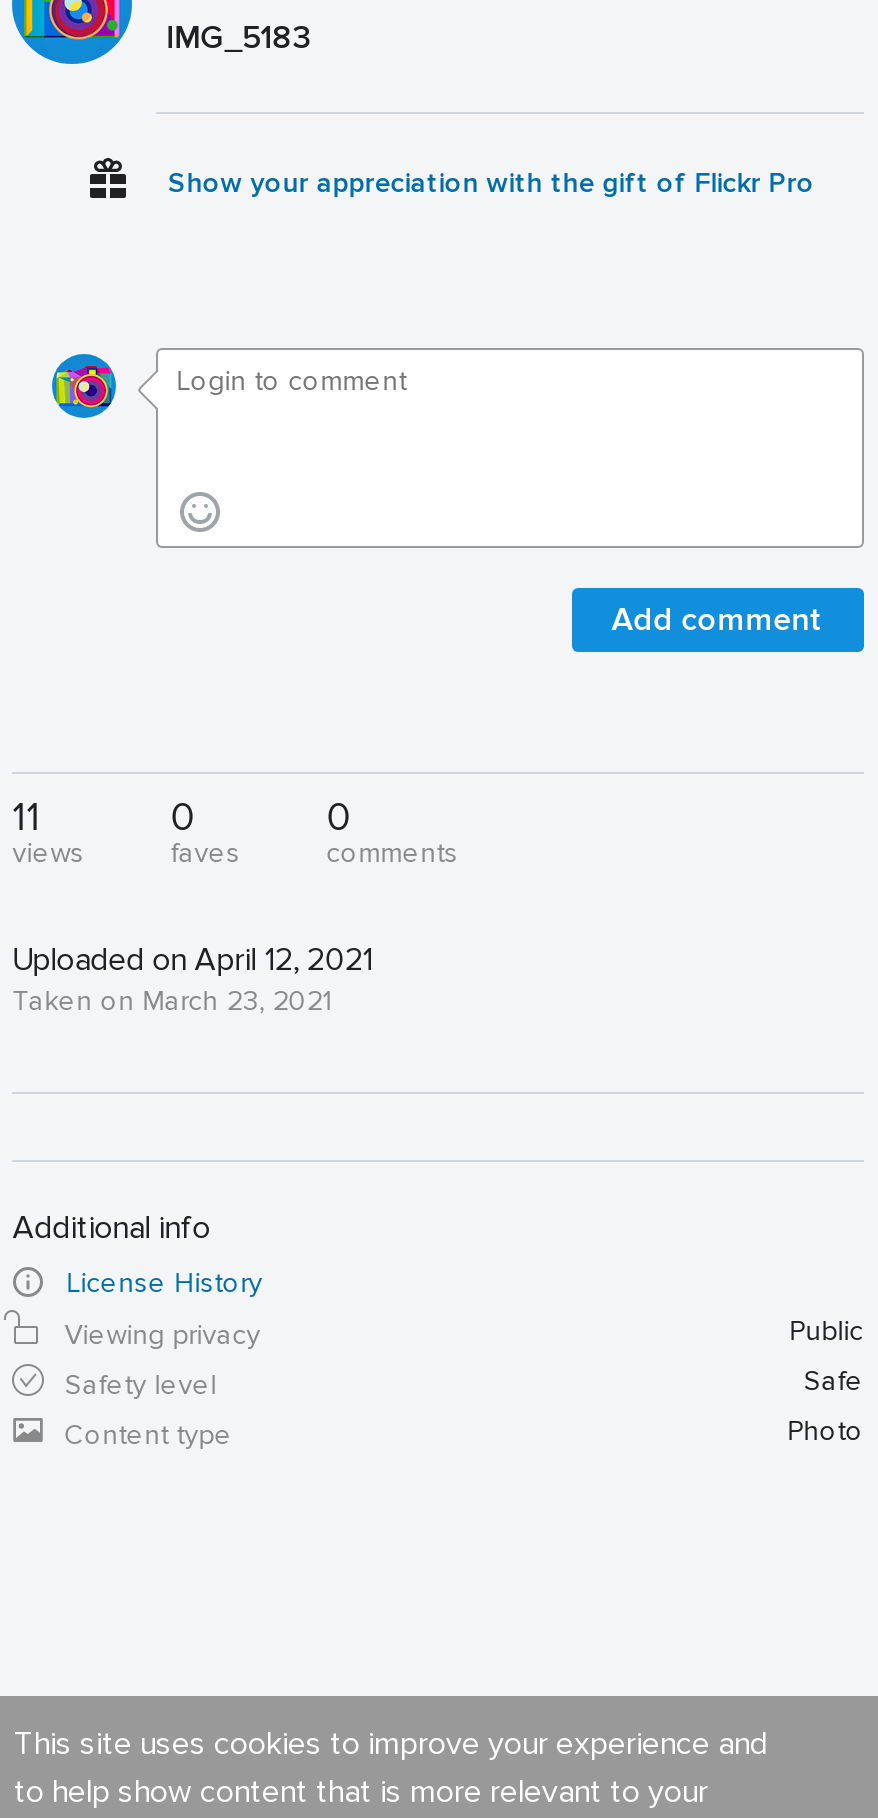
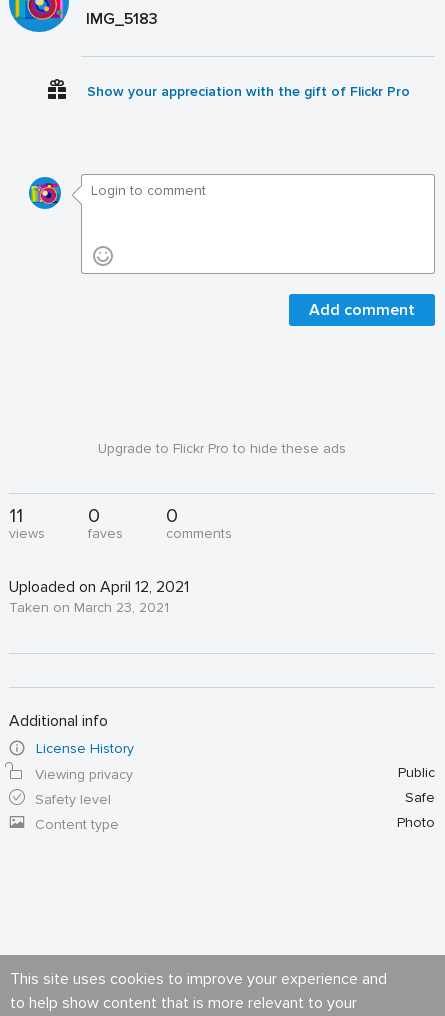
+ Upgrade to Flickr Pro to hide these ads
